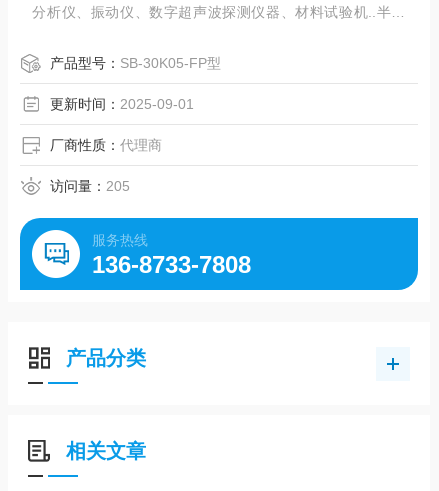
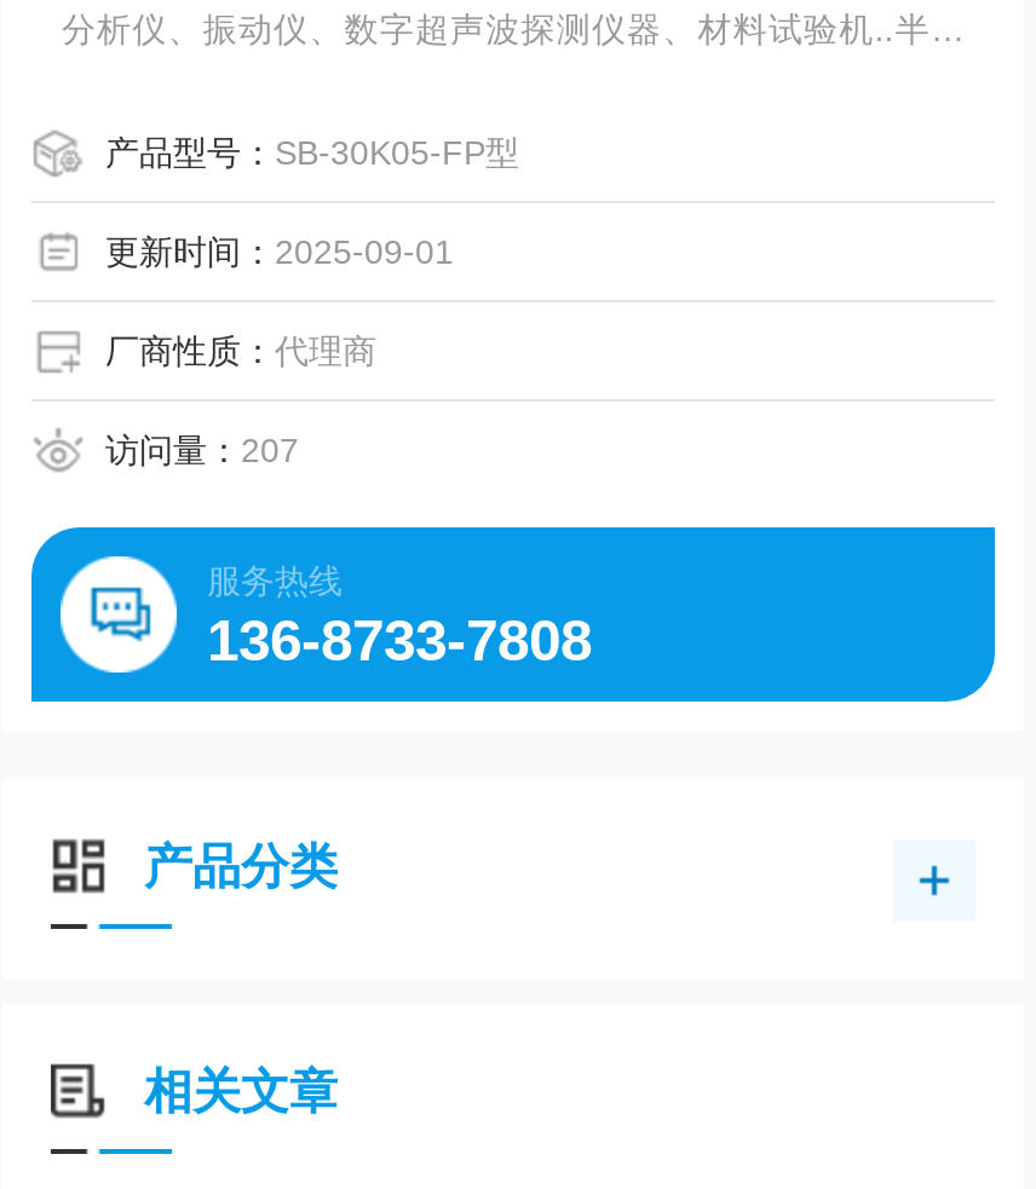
- 访问量：205
+ 访问量：207
